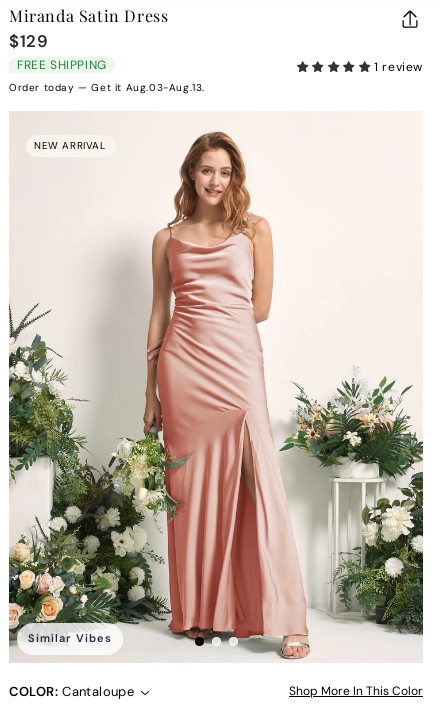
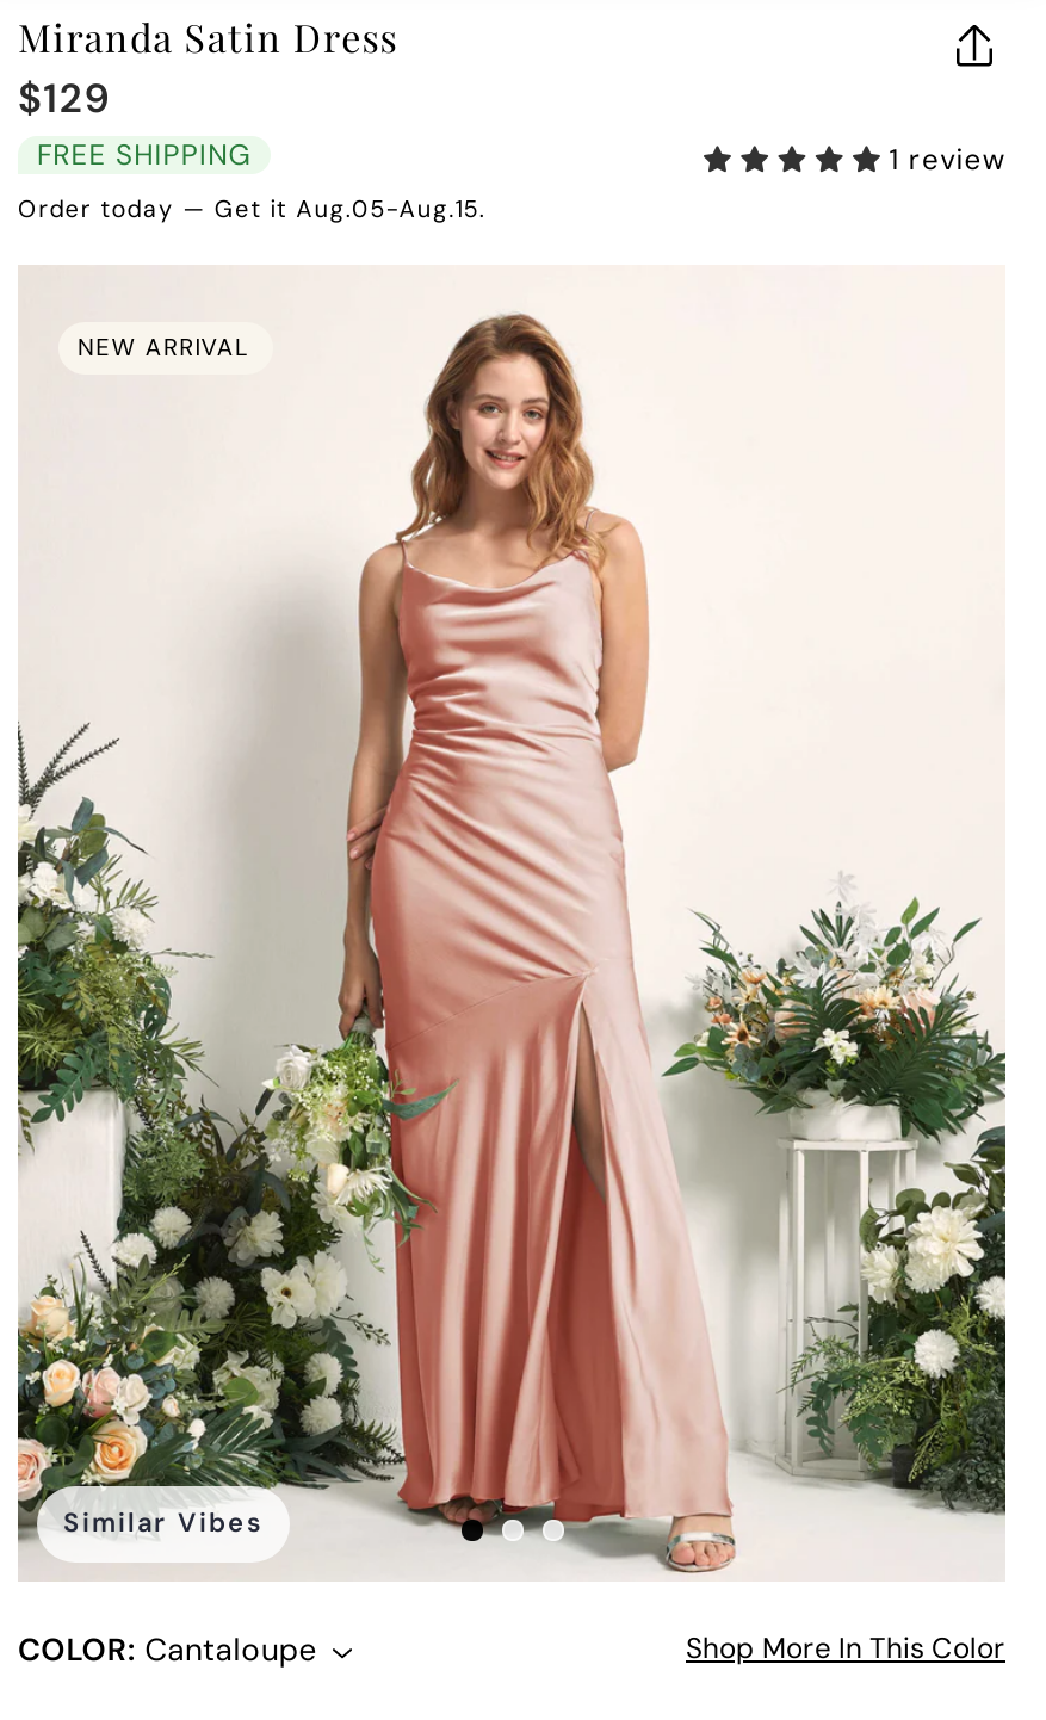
- Order today — Get it Aug.03-Aug.13.
+ Order today — Get it Aug.05-Aug.15.
